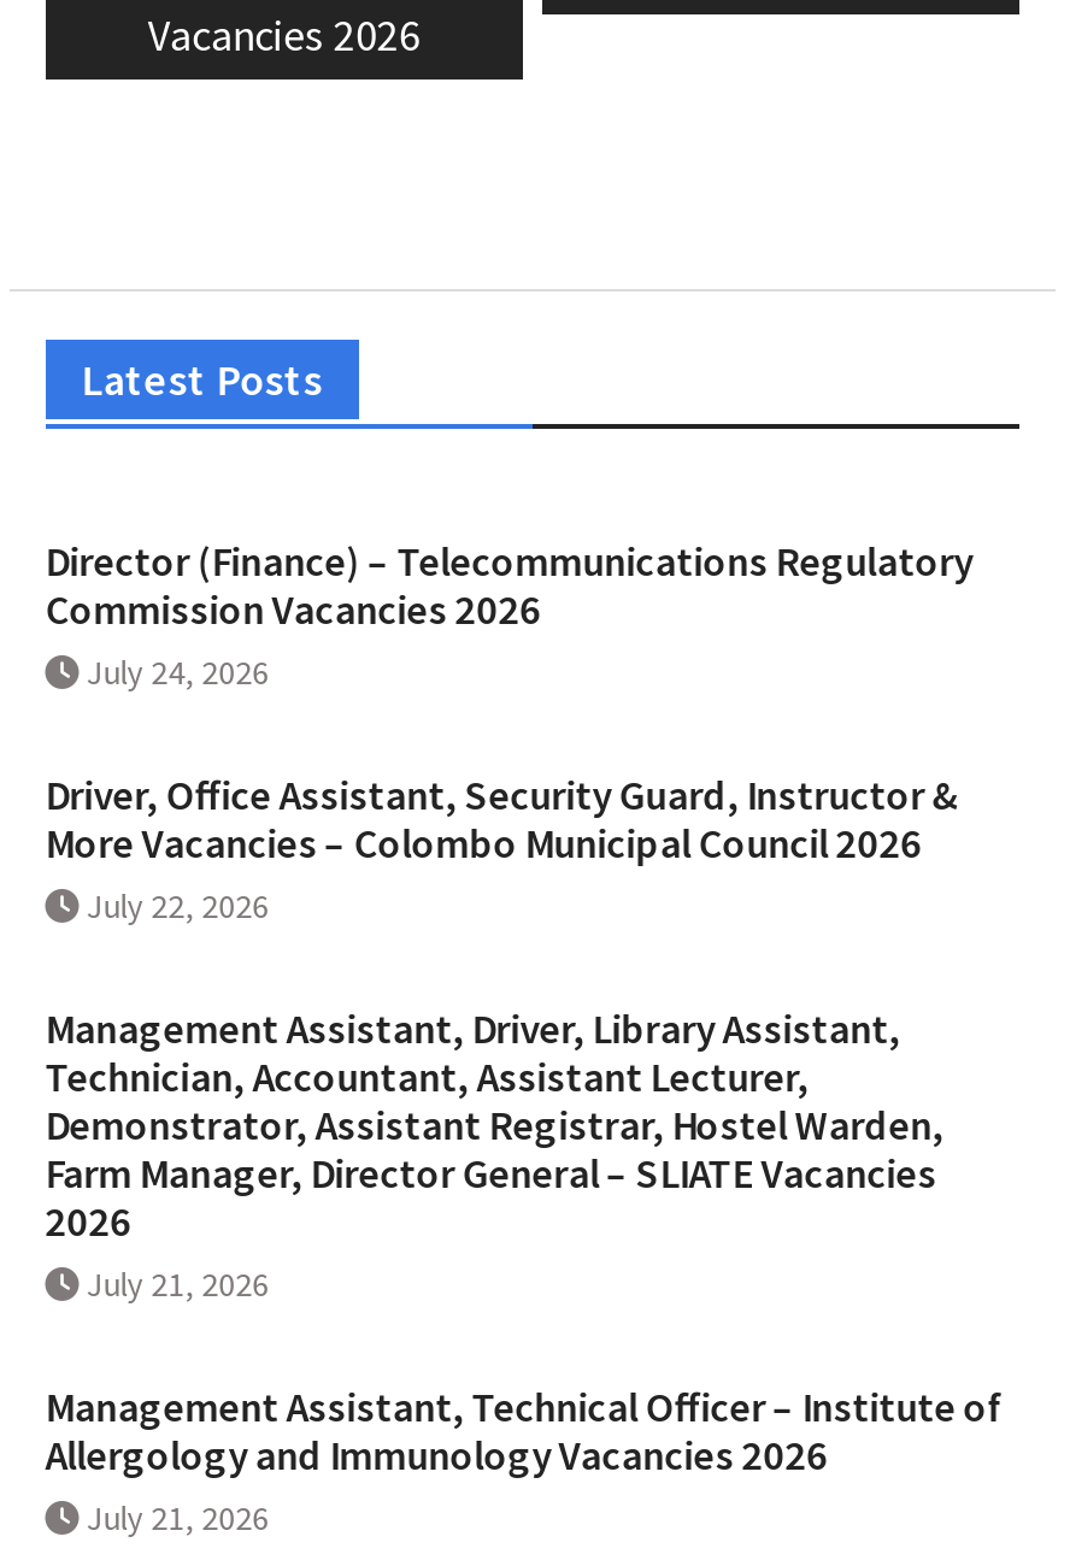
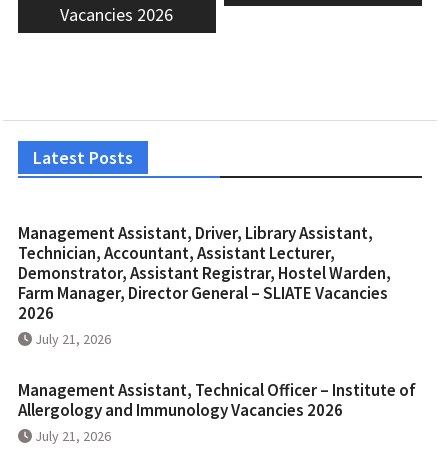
- Director (Finance) – Telecommunications Regulatory
- Commission Vacancies 2026
- July 24, 2026
- Driver, Office Assistant, Security Guard, Instructor &
- More Vacancies – Colombo Municipal Council 2026
- July 22, 2026
